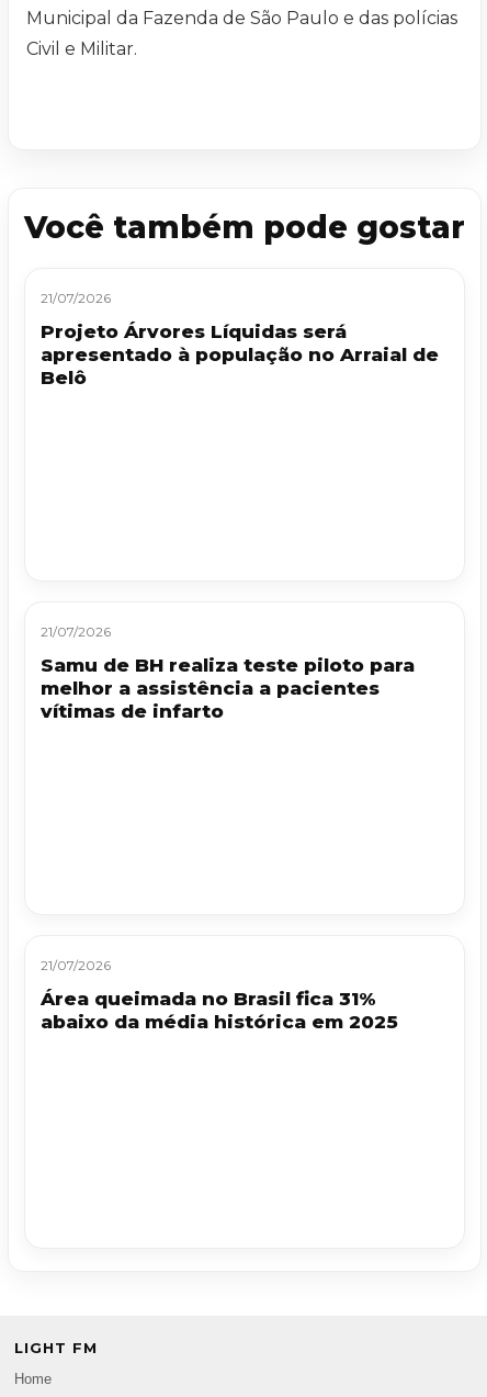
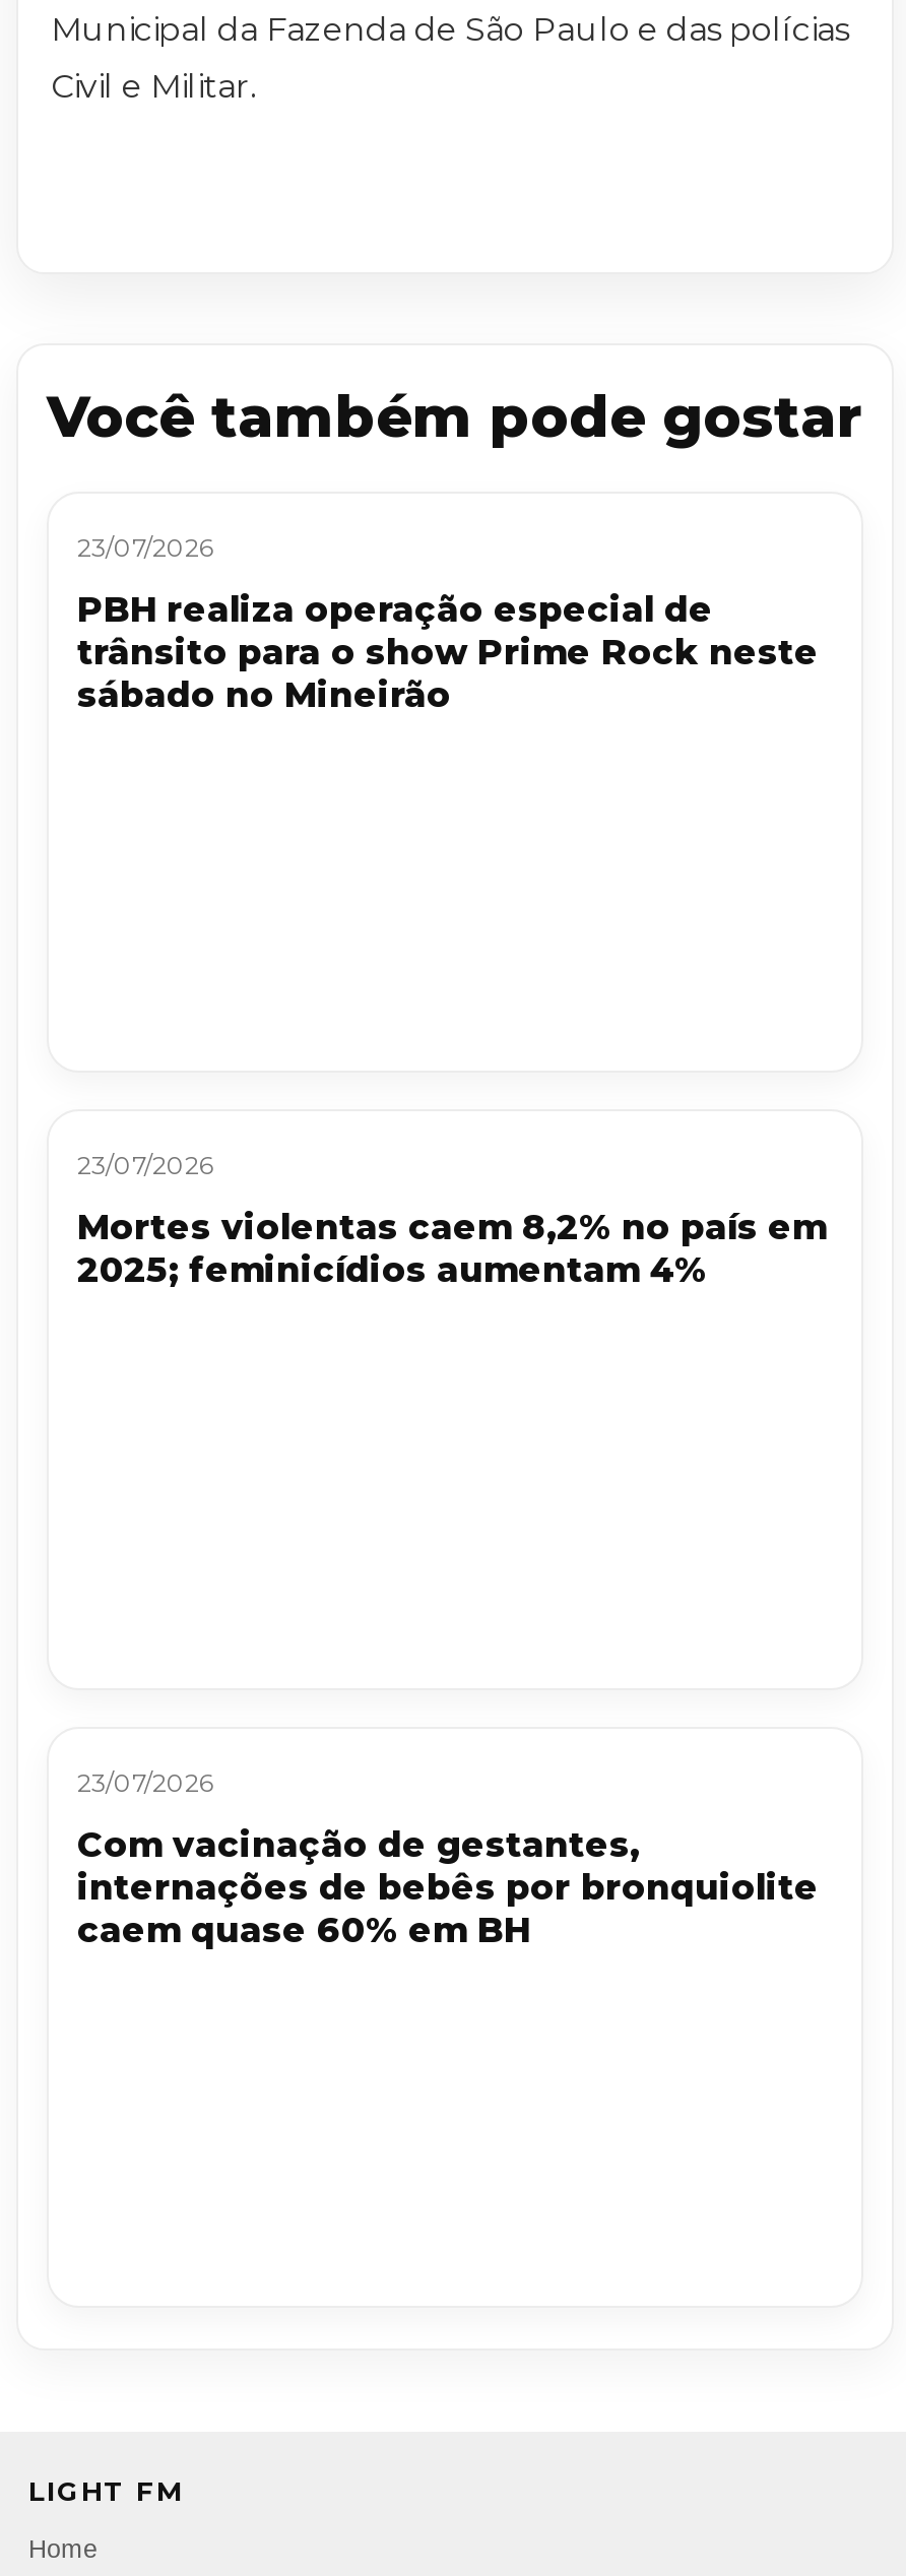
- 21/07/2026
+ 23/07/2026

- Projeto Árvores Líquidas será
- apresentado à população no Arraial de
- Belô
+ PBH realiza operação especial de
+ trânsito para o show Prime Rock neste
+ sábado no Mineirão

- 21/07/2026
+ 23/07/2026

- Samu de BH realiza teste piloto para
- melhor a assistência a pacientes
- vítimas de infarto
+ Mortes violentas caem 8,2% no país em
+ 2025; feminicídios aumentam 4%

- 21/07/2026
+ 23/07/2026

- Área queimada no Brasil fica 31%
- abaixo da média histórica em 2025
+ Com vacinação de gestantes,
+ internações de bebês por bronquiolite
+ caem quase 60% em BH
